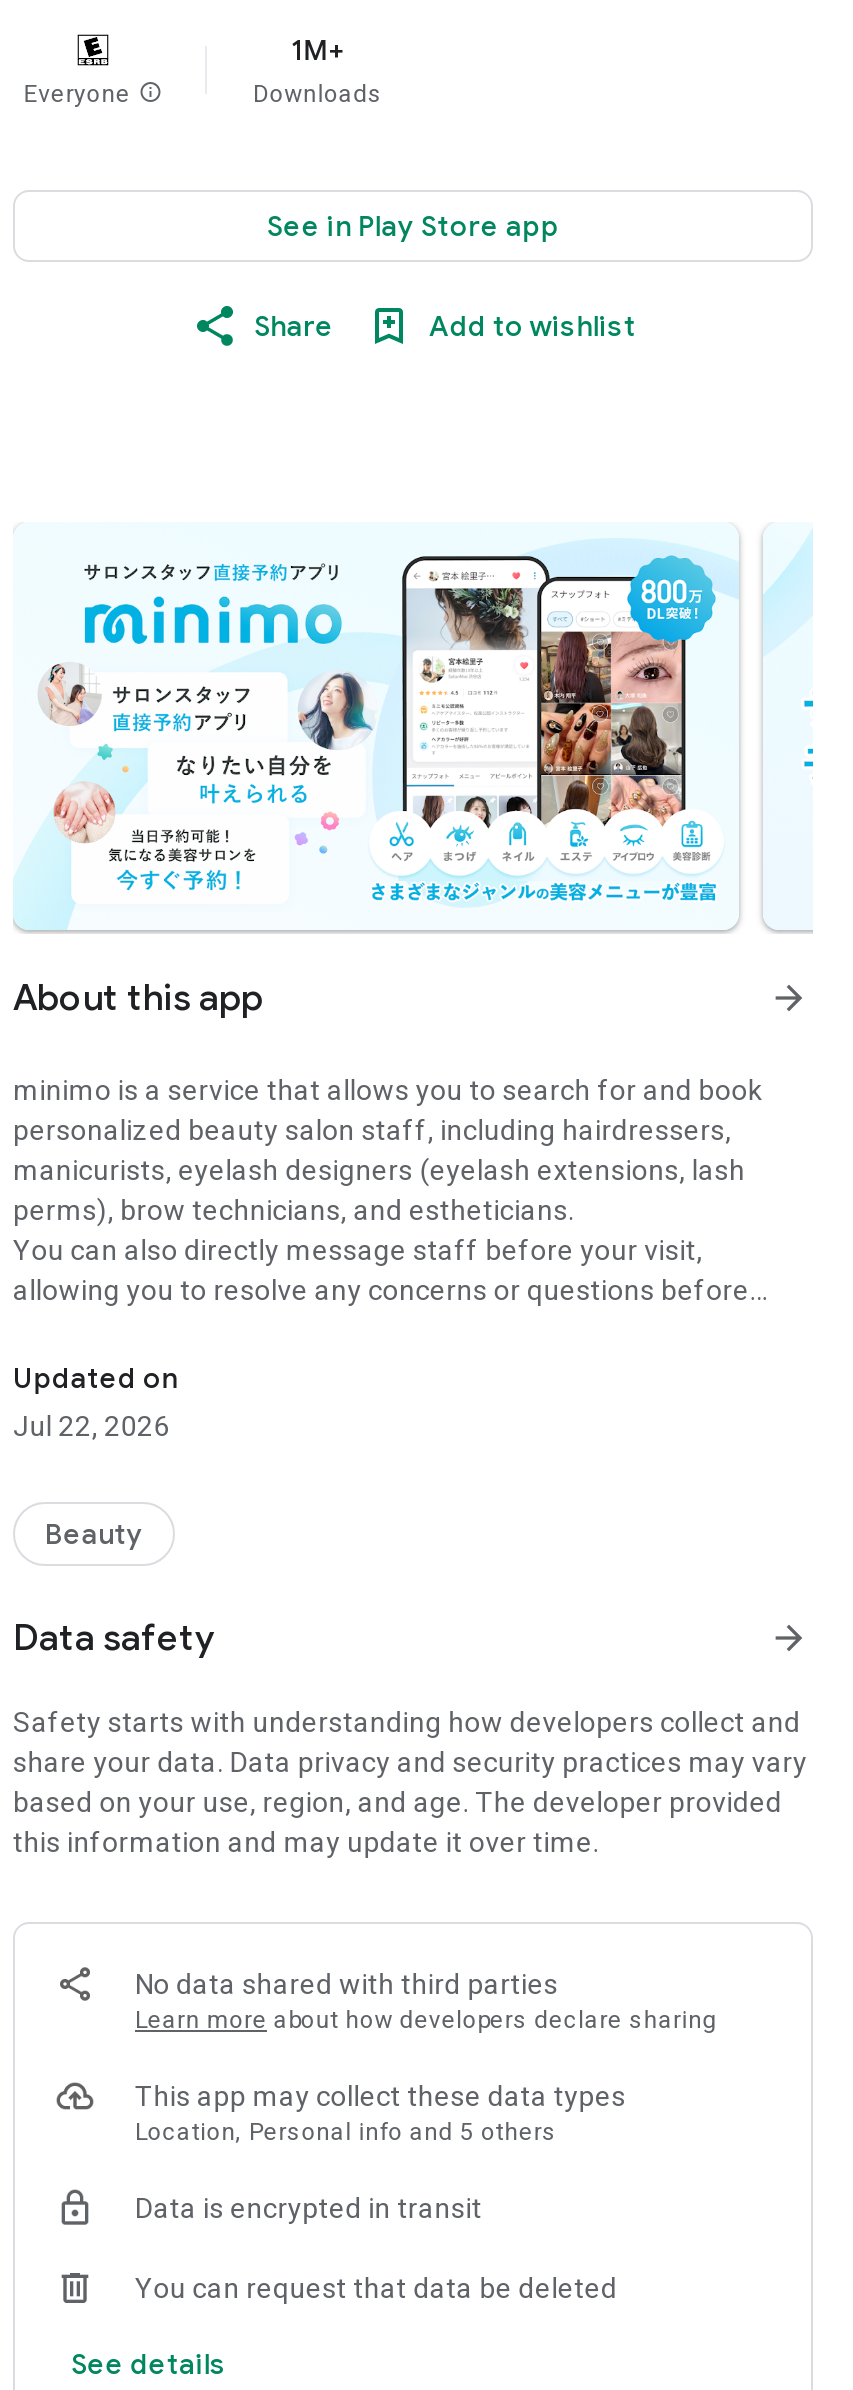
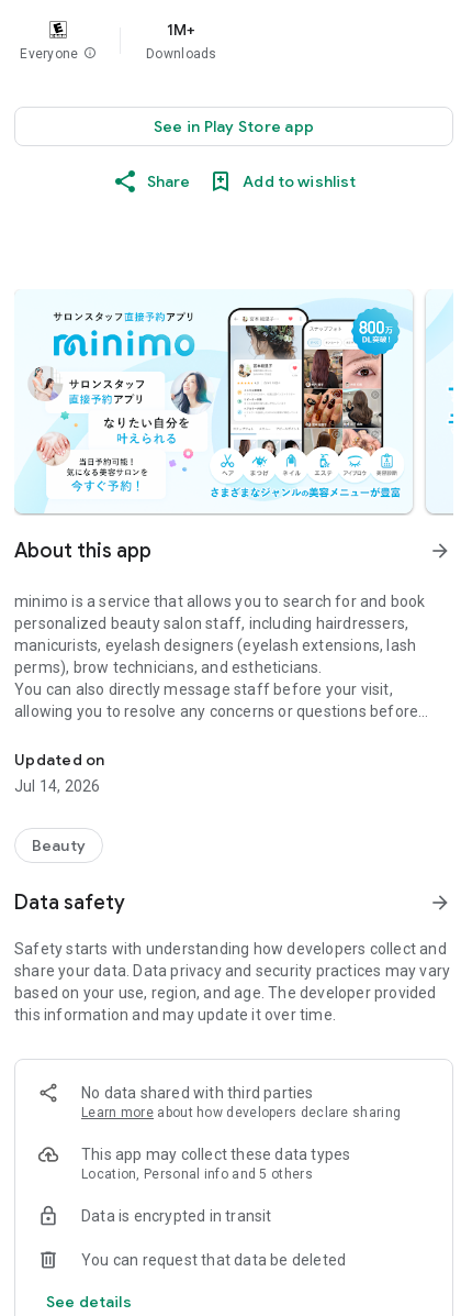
- Jul 22, 2026
+ Jul 14, 2026
